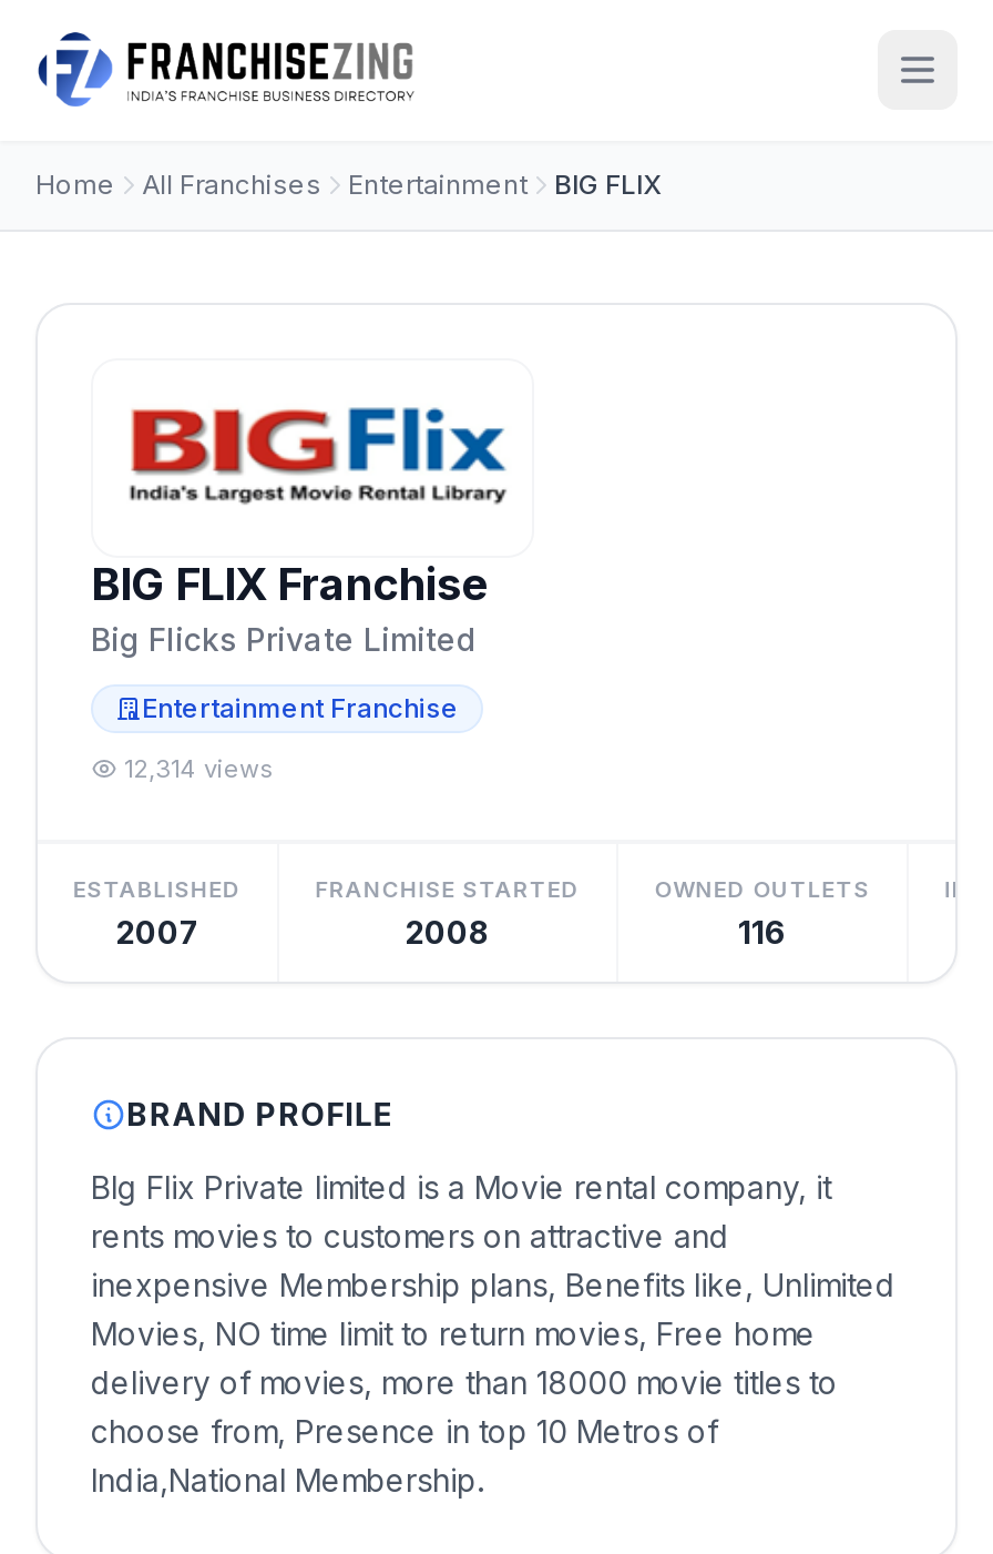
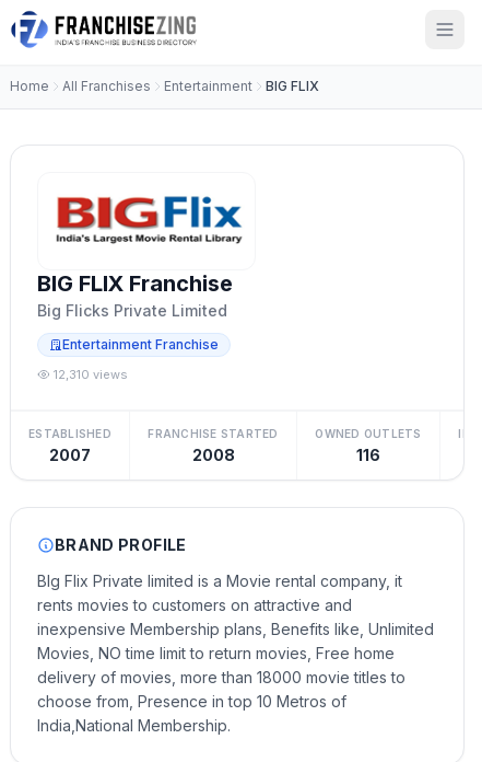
- 12,314 views
+ 12,310 views
